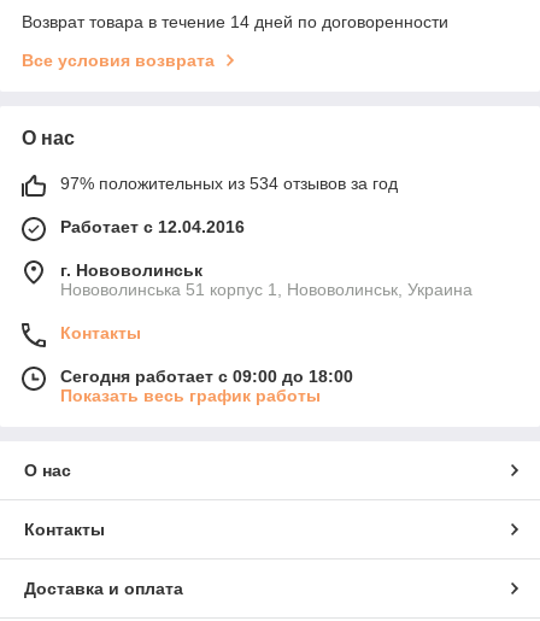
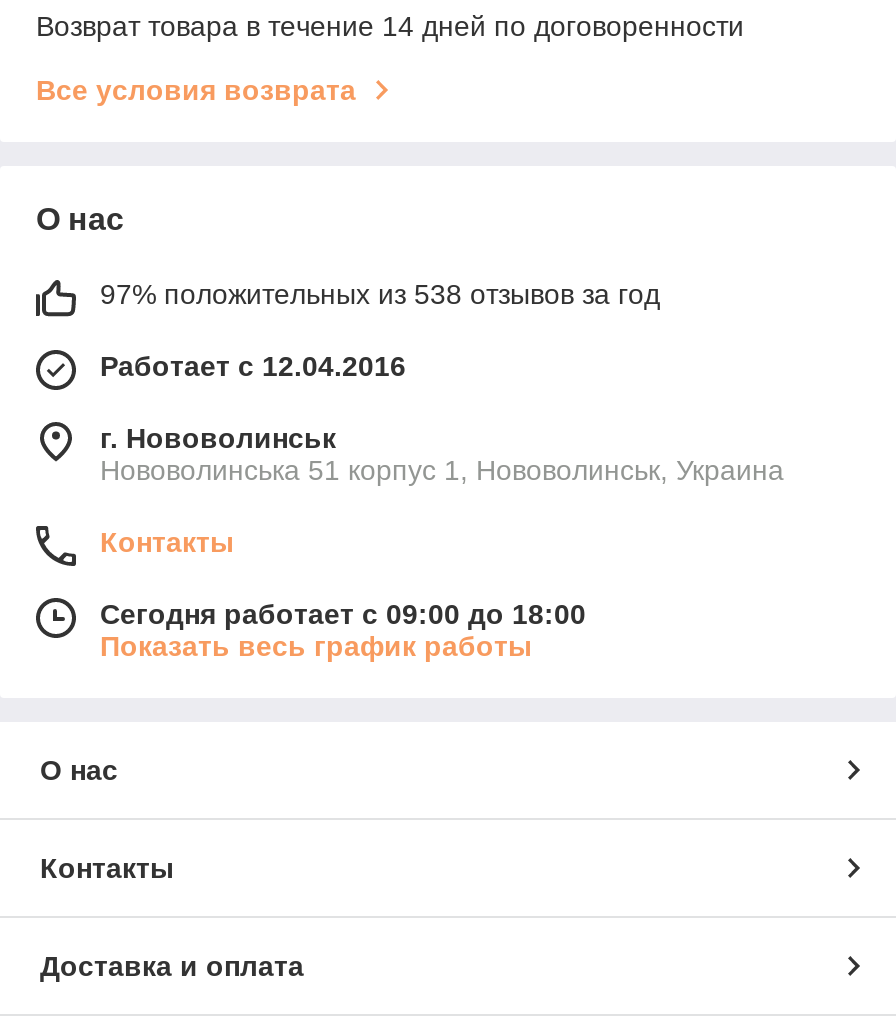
- 97% положительных из 534 отзывов за год
+ 97% положительных из 538 отзывов за год
